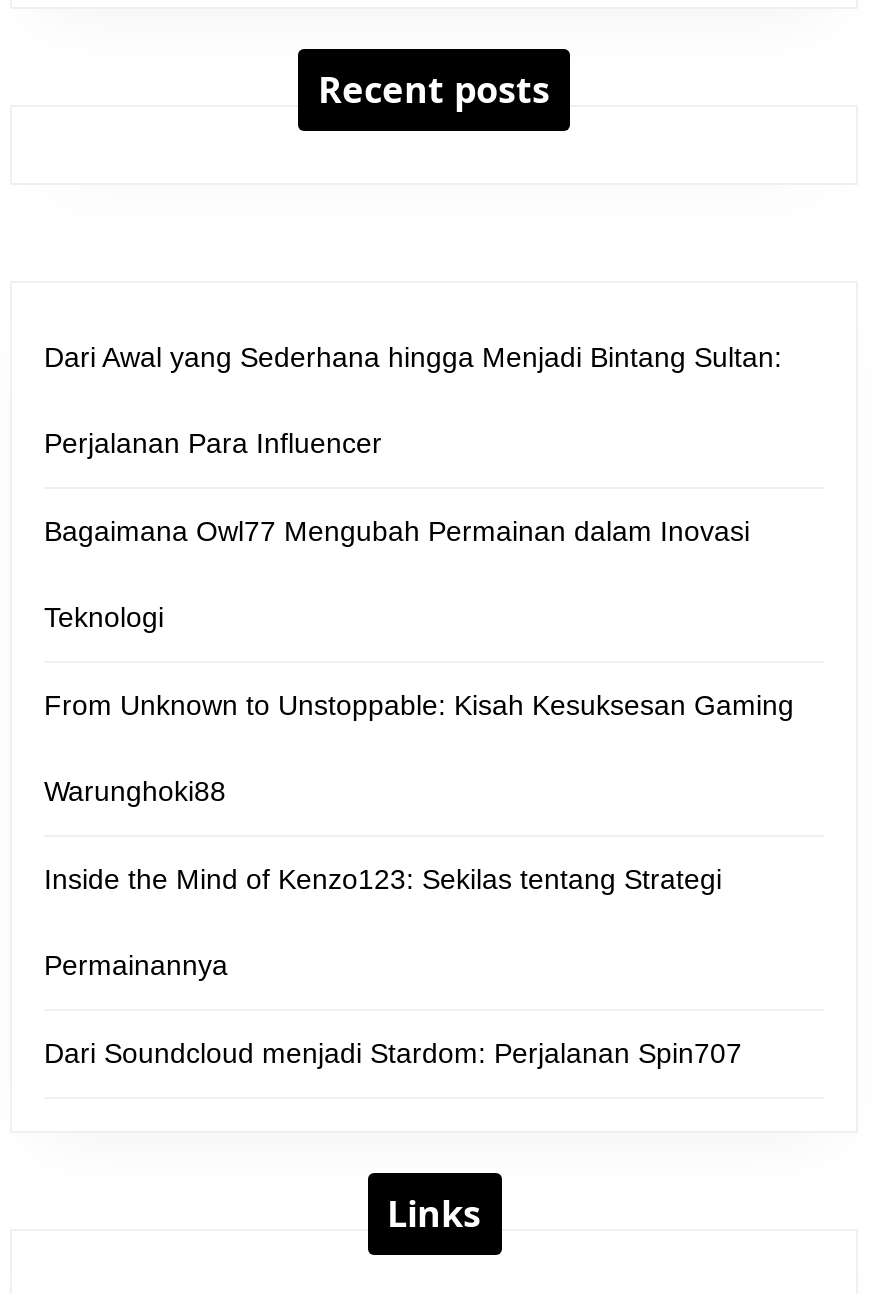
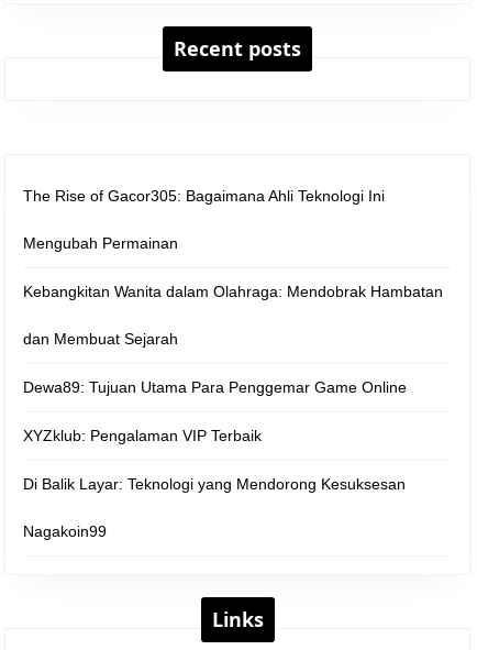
- Dari Awal yang Sederhana hingga Menjadi Bintang Sultan:
- Perjalanan Para Influencer
- Bagaimana Owl77 Mengubah Permainan dalam Inovasi
- Teknologi
- From Unknown to Unstoppable: Kisah Kesuksesan Gaming
- Warunghoki88
- Inside the Mind of Kenzo123: Sekilas tentang Strategi
- Permainannya
- Dari Soundcloud menjadi Stardom: Perjalanan Spin707
+ The Rise of Gacor305: Bagaimana Ahli Teknologi Ini
+ Mengubah Permainan
+ Kebangkitan Wanita dalam Olahraga: Mendobrak Hambatan
+ dan Membuat Sejarah
+ Dewa89: Tujuan Utama Para Penggemar Game Online
+ XYZklub: Pengalaman VIP Terbaik
+ Di Balik Layar: Teknologi yang Mendorong Kesuksesan
+ Nagakoin99
